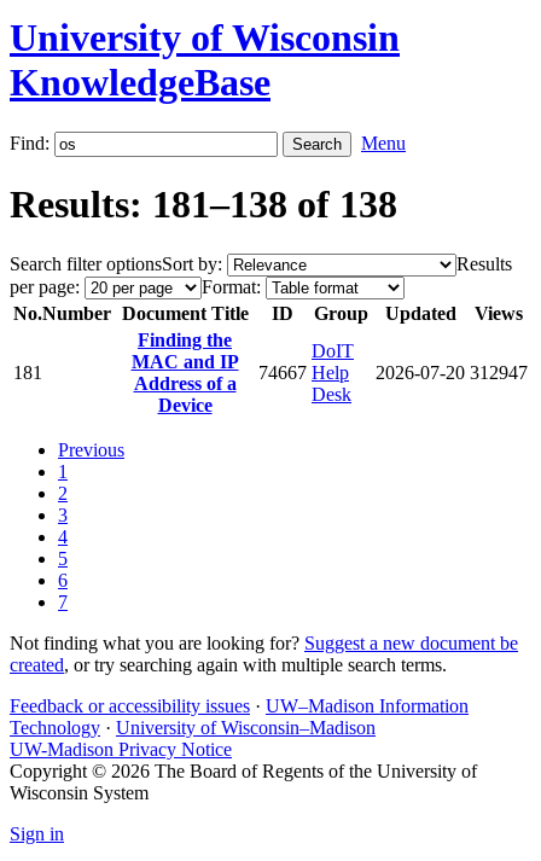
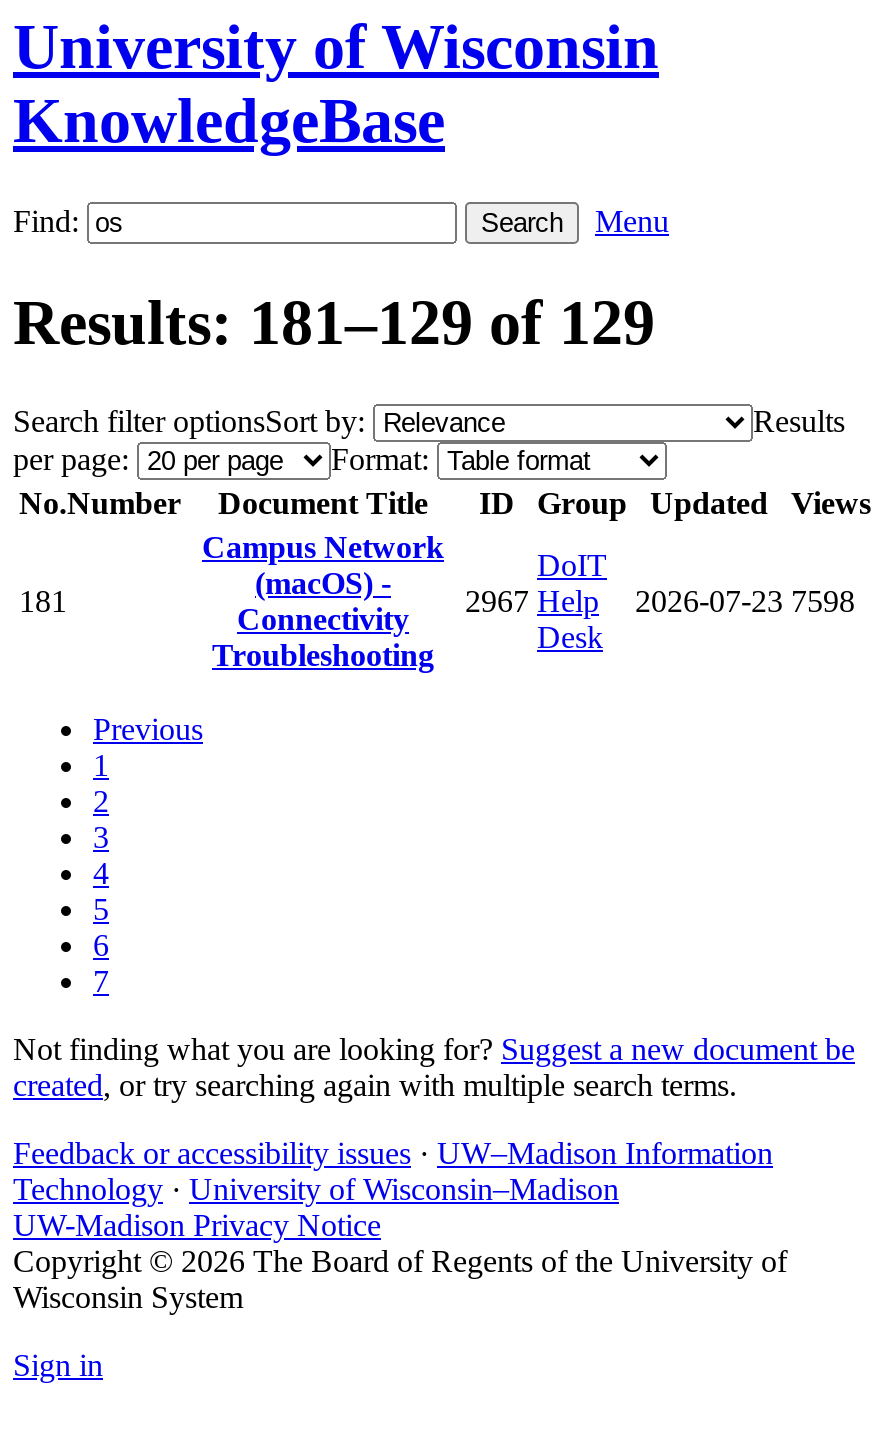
- Results: 181–138 of 138
+ Results: 181–129 of 129

- Finding the
- MAC and IP
- Address of a
- Device
+ Campus Network
+ (macOS) -
+ Connectivity
+ Troubleshooting

- 74667
+ 2967

- 2026-07-20 312947
+ 2026-07-23 7598
